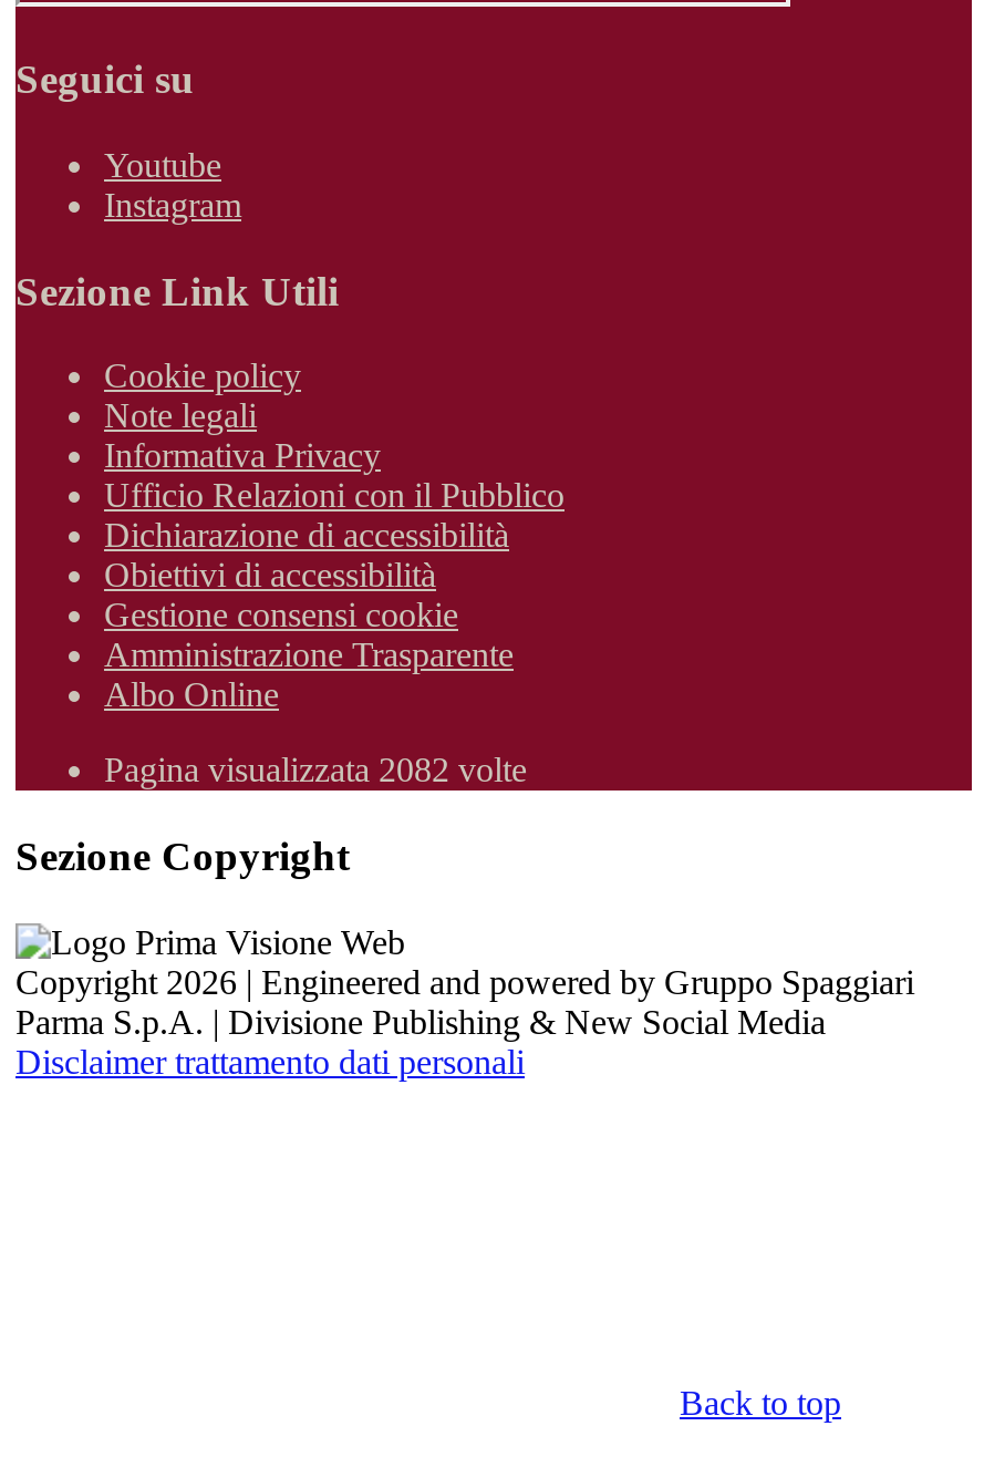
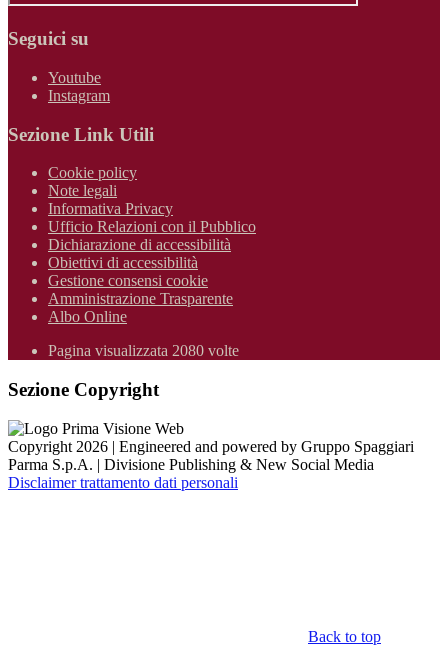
- Pagina visualizzata 2082 volte
+ Pagina visualizzata 2080 volte
